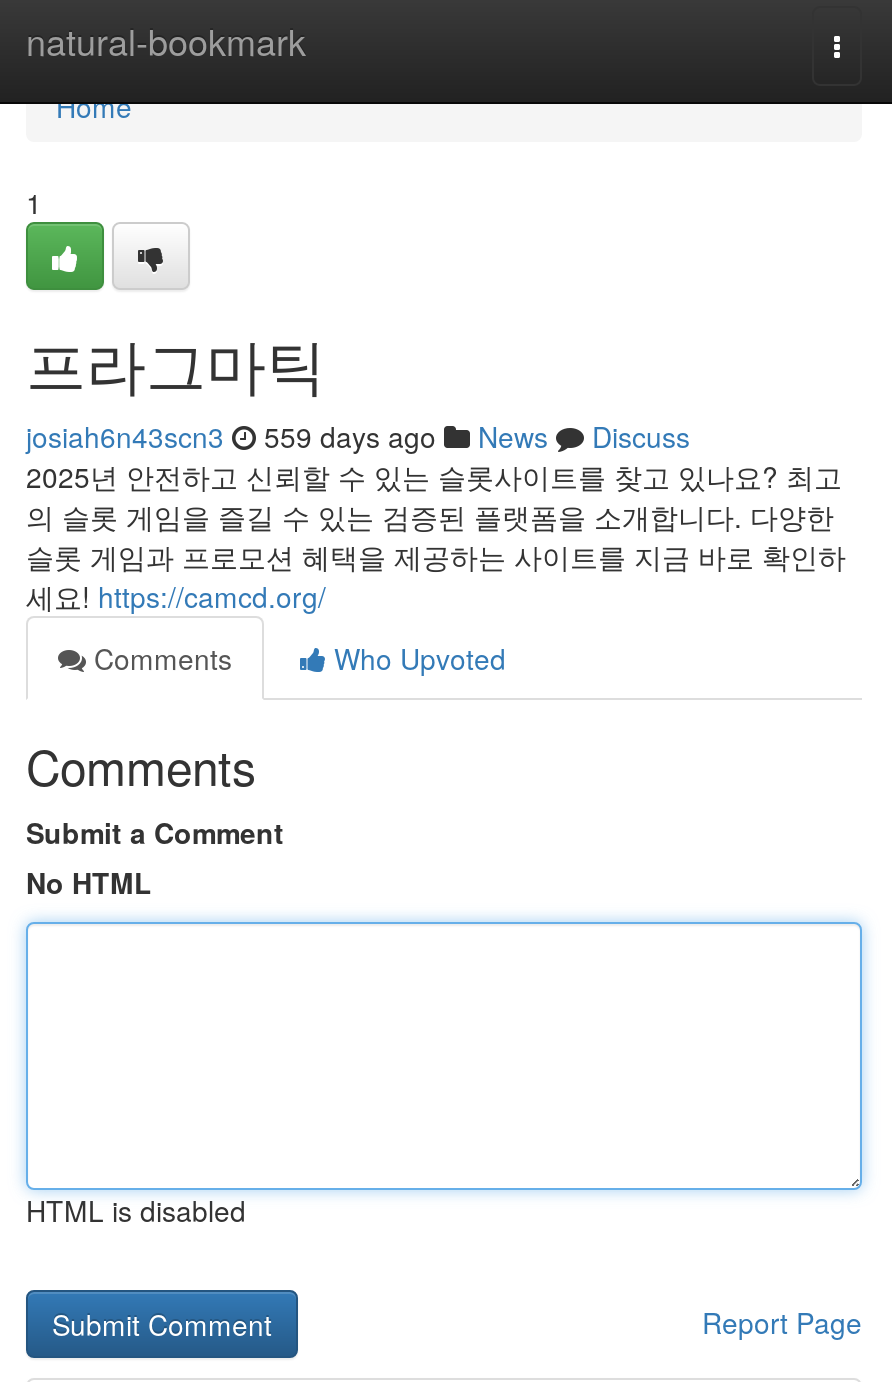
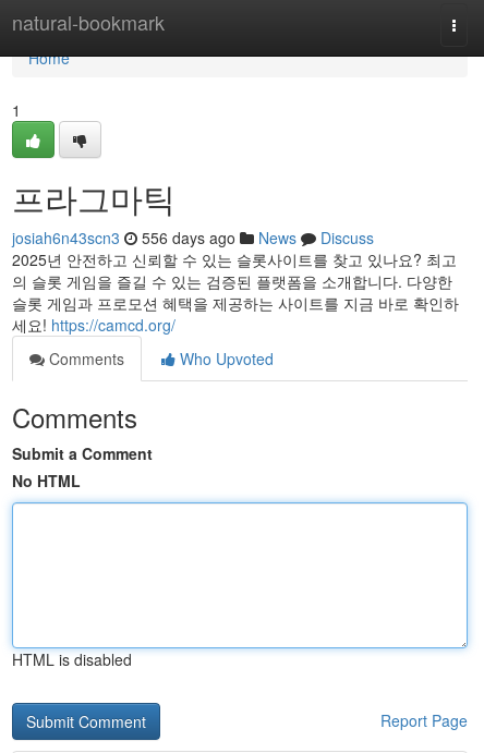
- josiah6n43scn3 559 days ago News Discuss
+ josiah6n43scn3 556 days ago News Discuss
